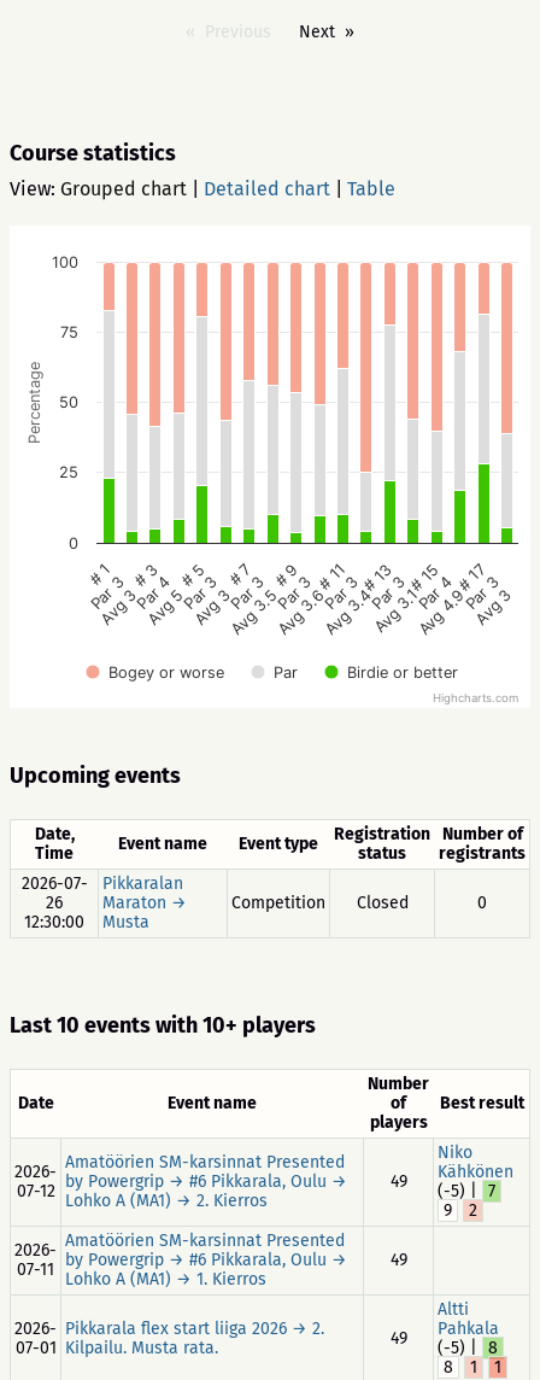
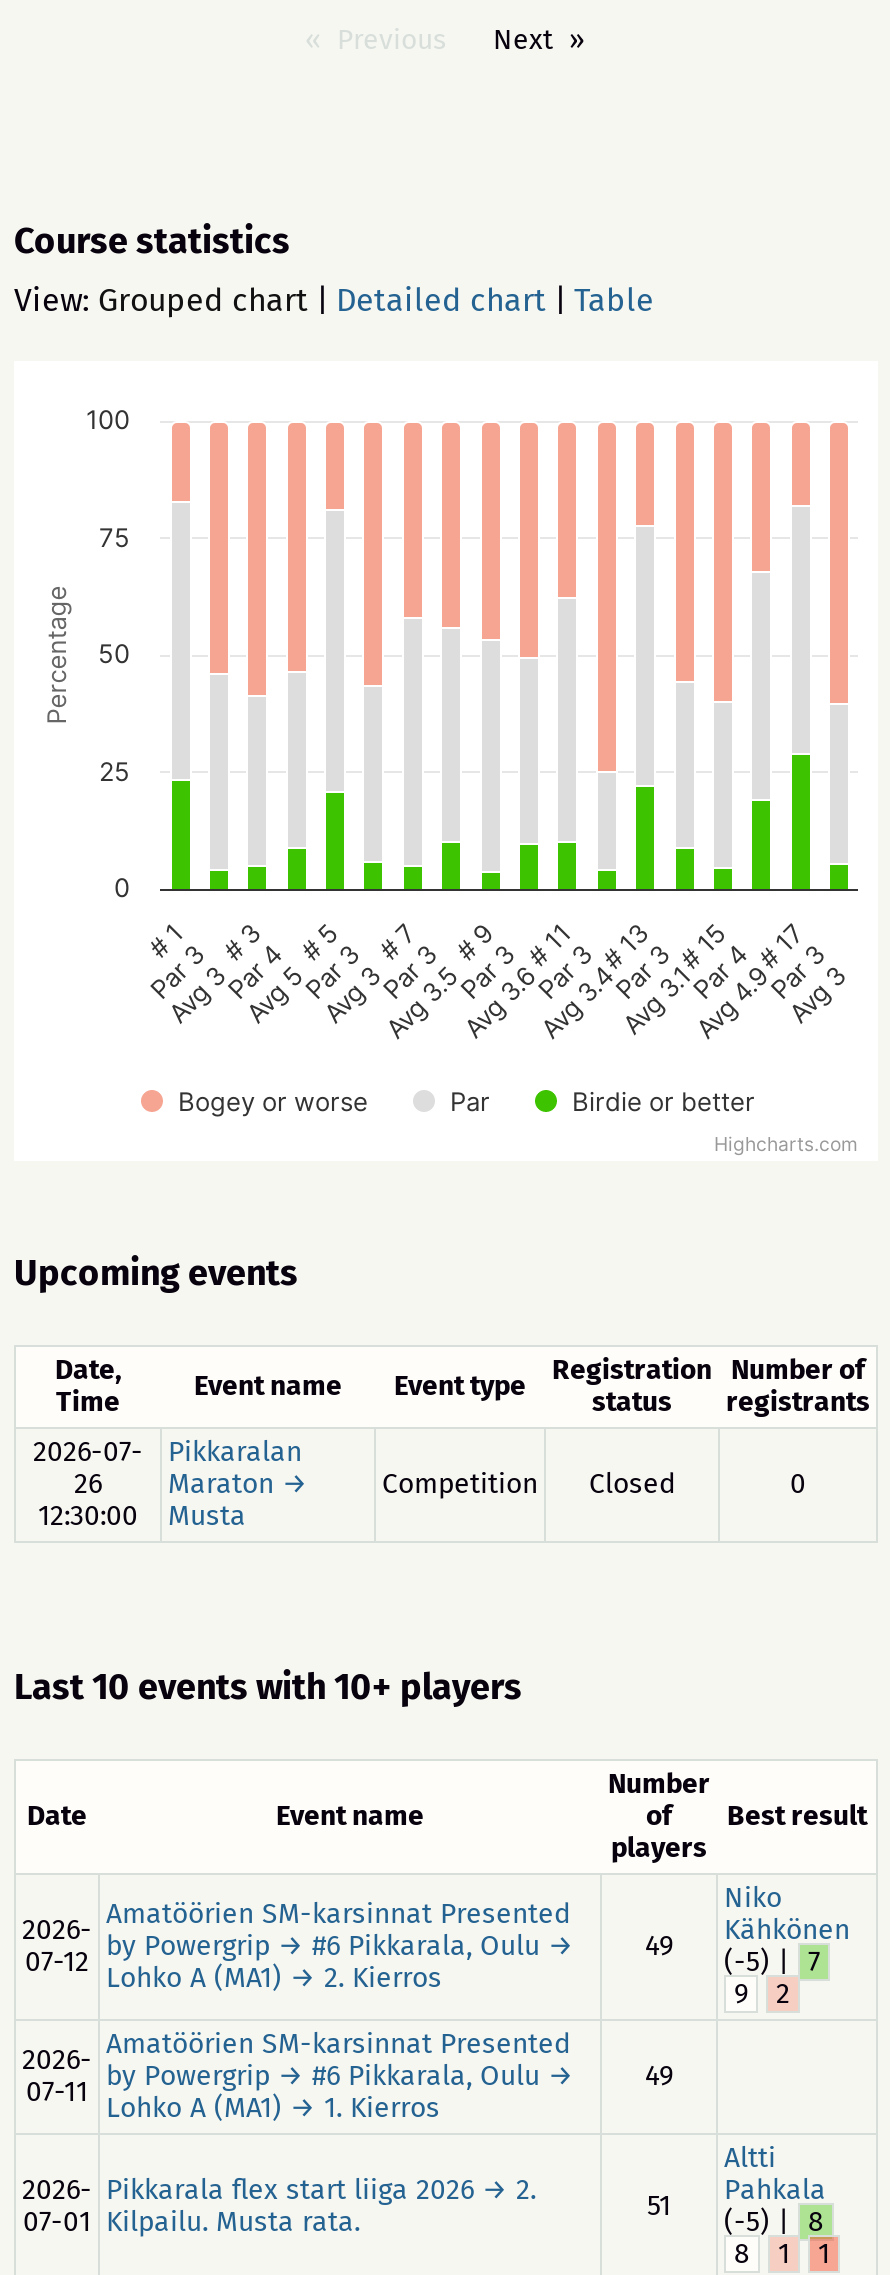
- 49
+ 51
